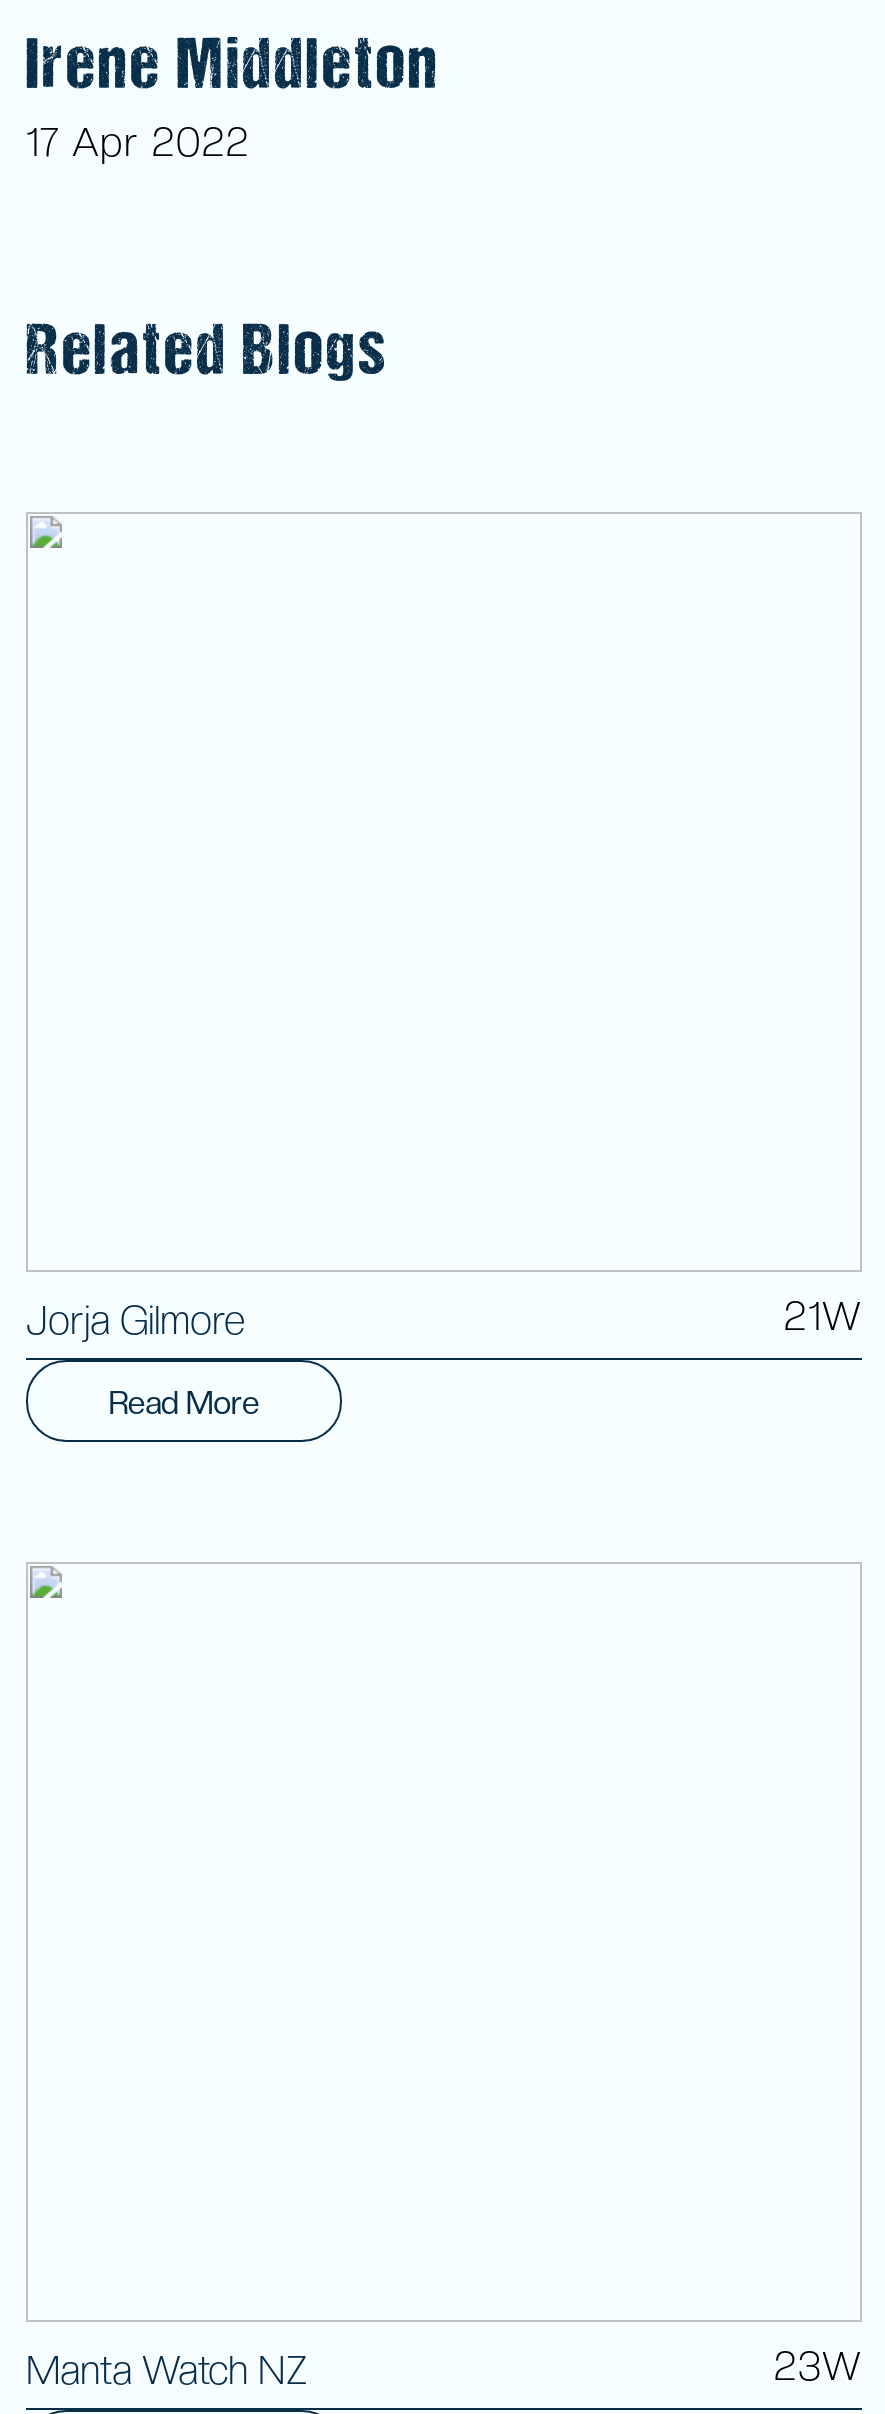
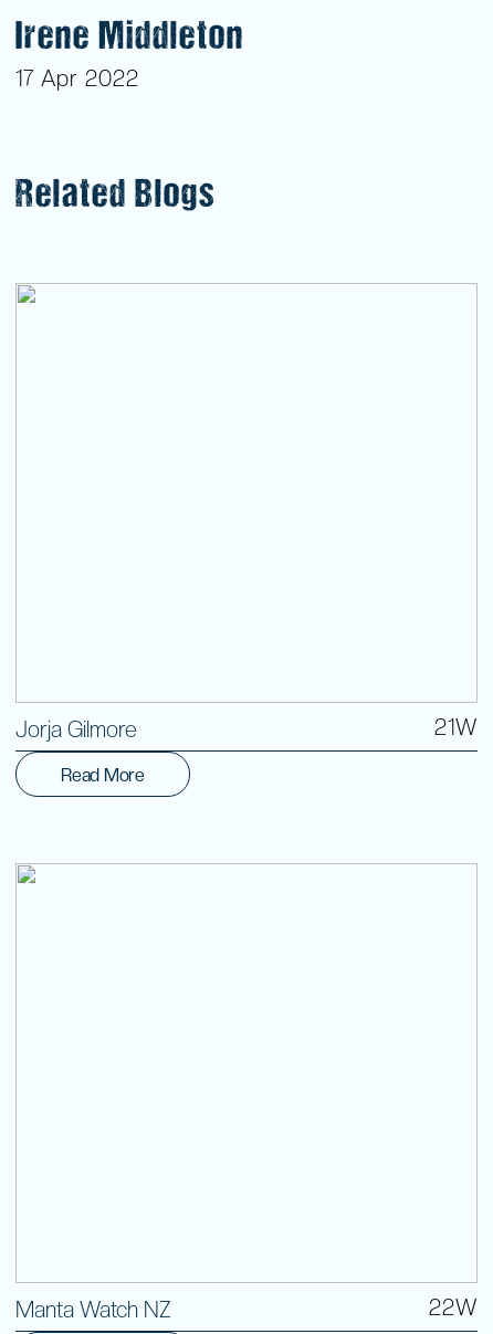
- 23W
+ 22W
